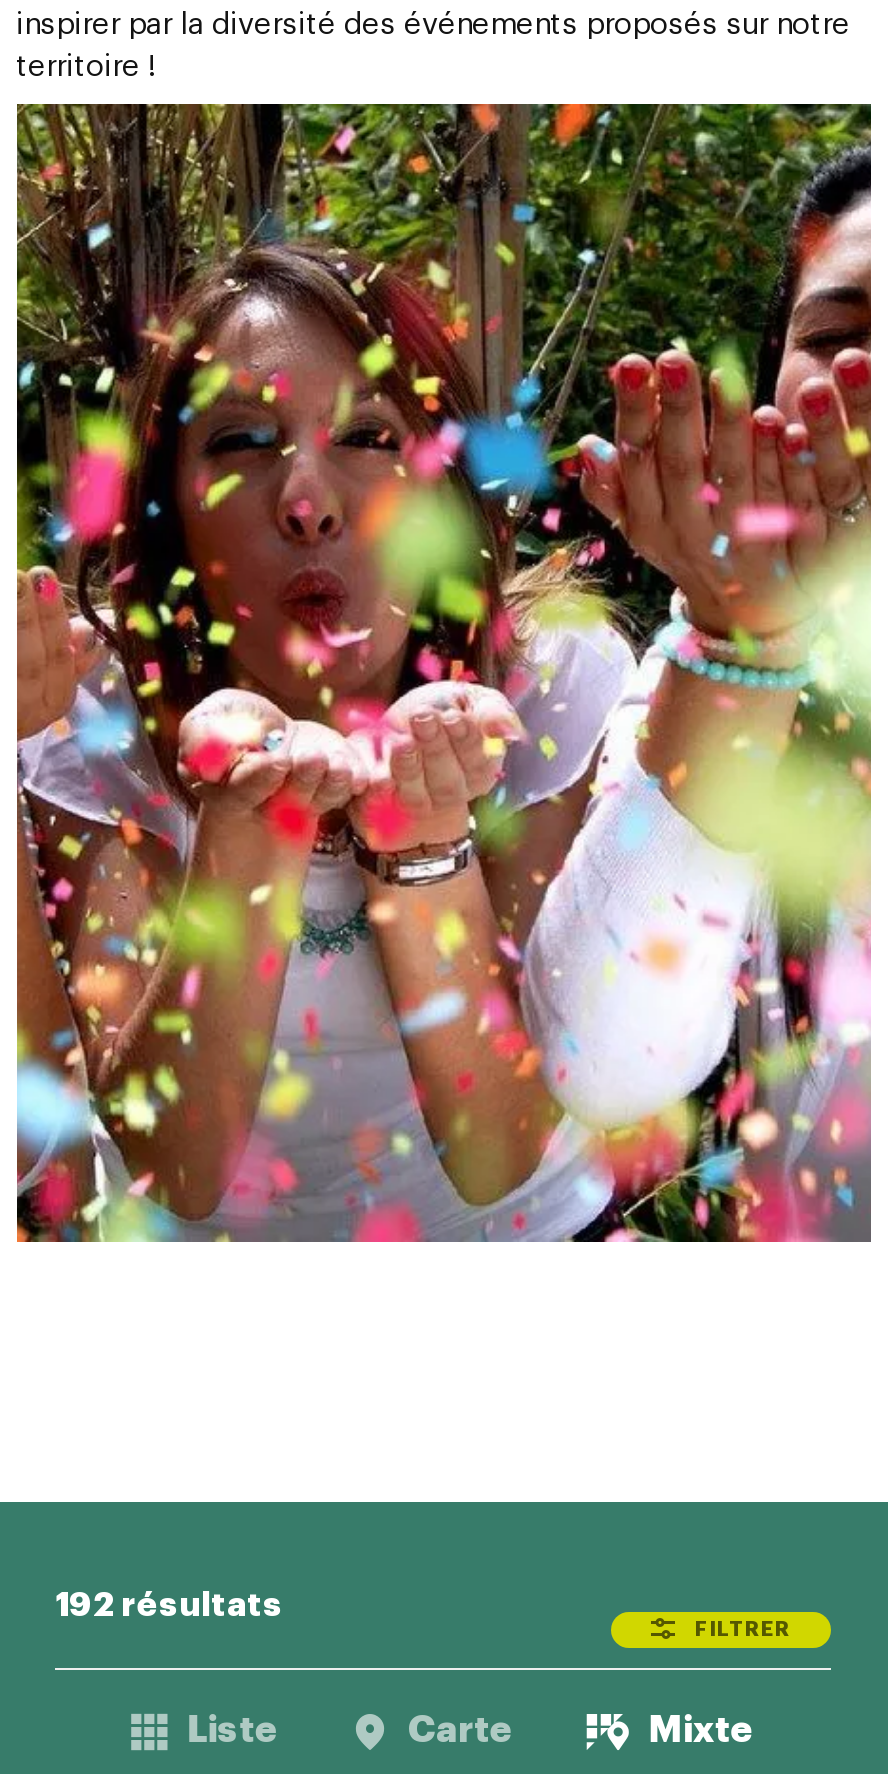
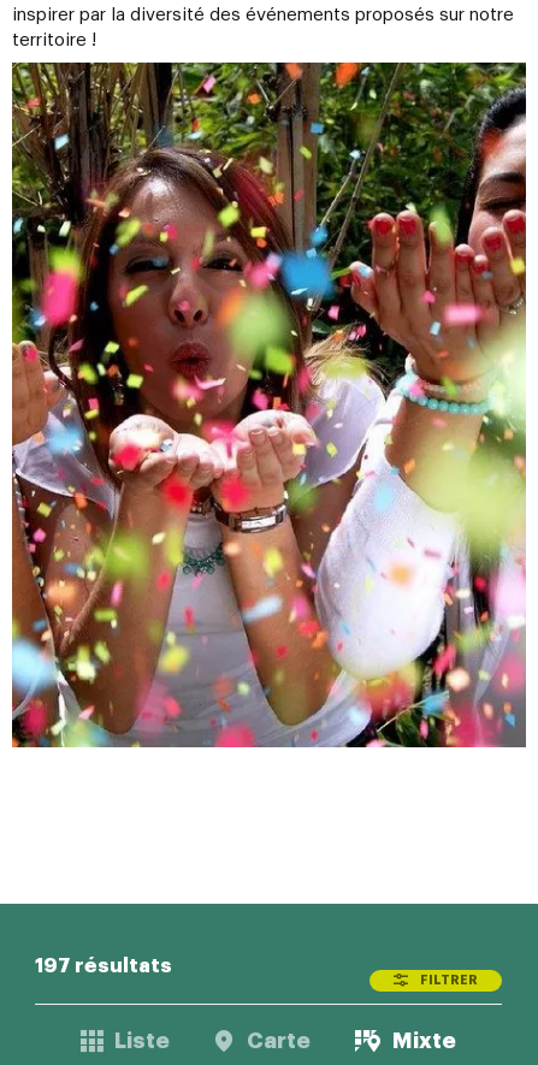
- 192 résultats
+ 197 résultats
